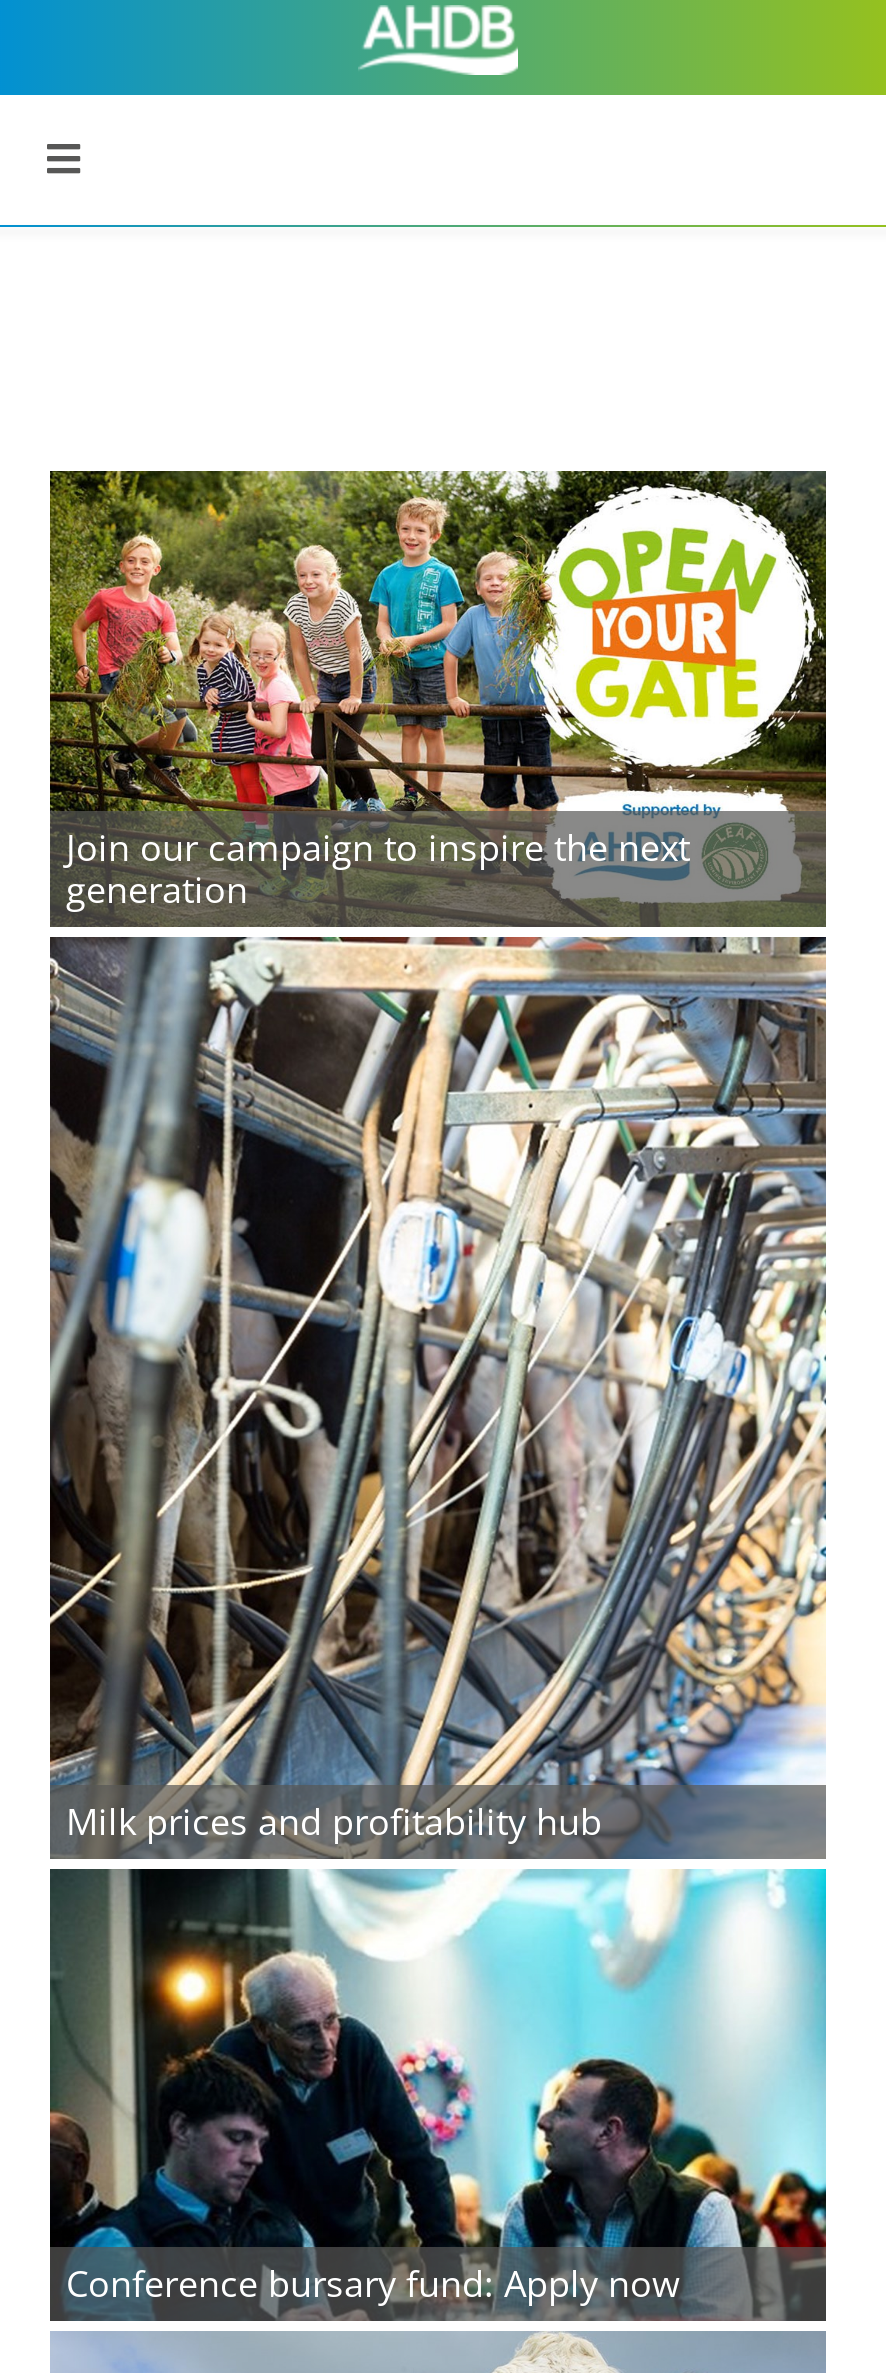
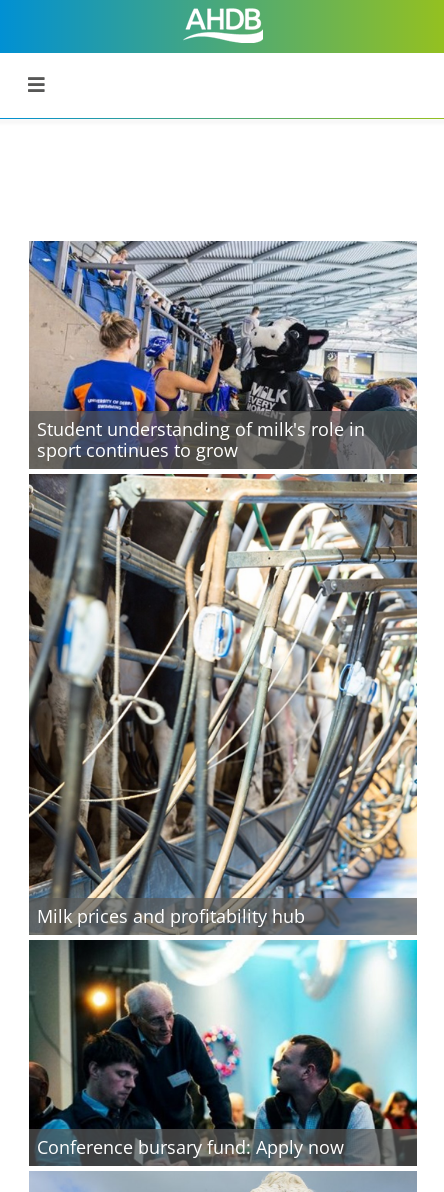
- [image]
- Join our campaign to inspire the next
- generation
+ [image]
+ Student understanding of milk's role in
+ sport continues to grow
